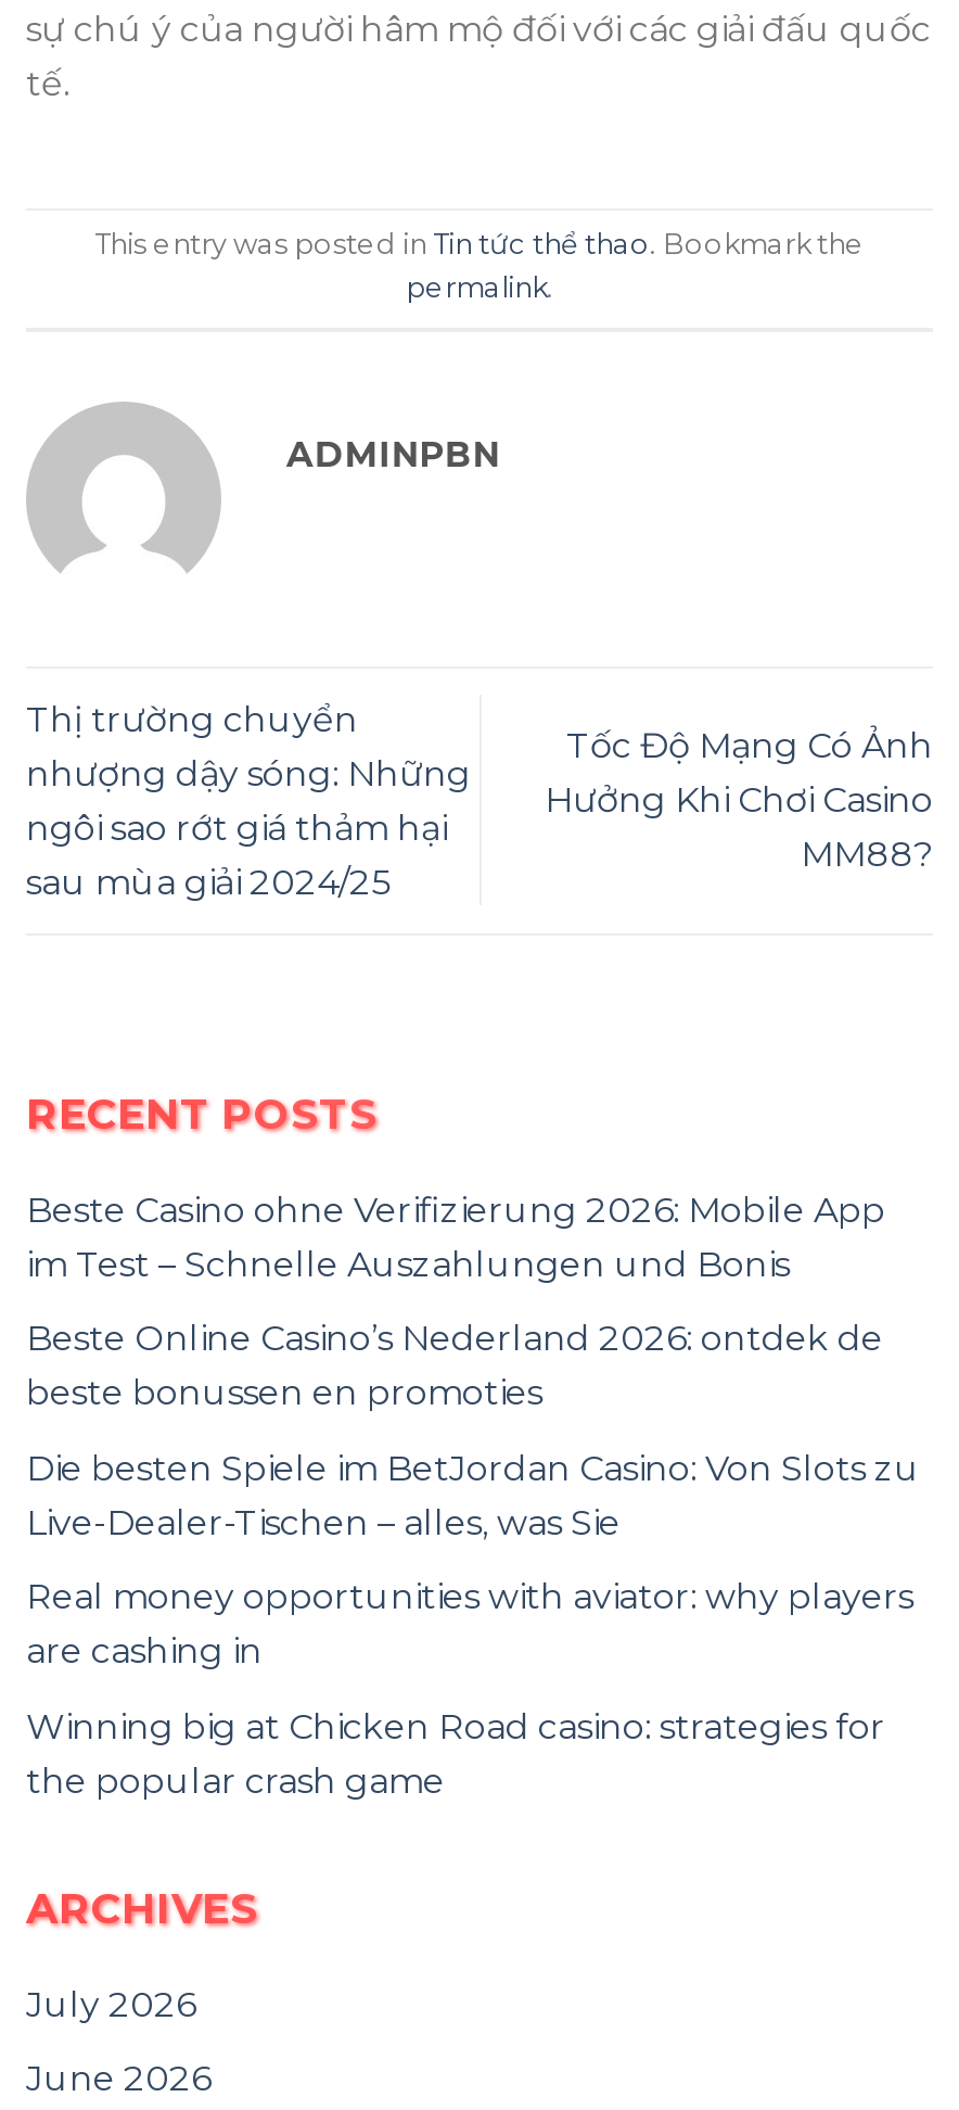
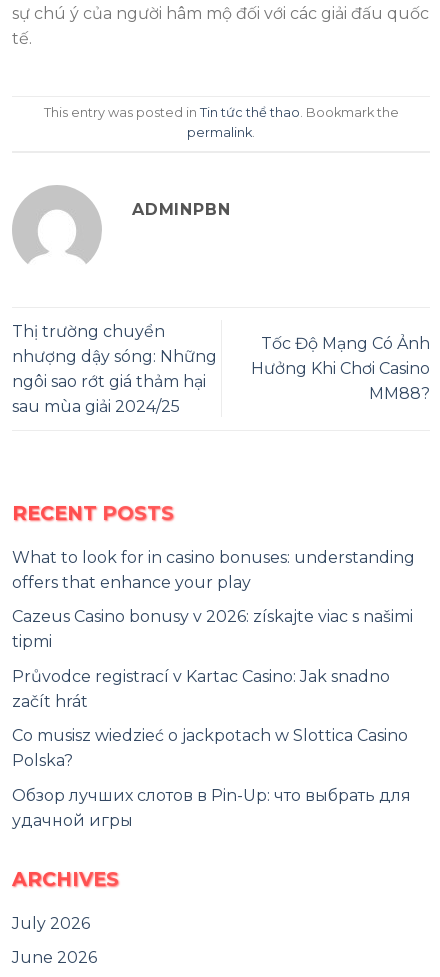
- Beste Casino ohne Verifizierung 2026: Mobile App
- im Test – Schnelle Auszahlungen und Bonis
+ What to look for in casino bonuses: understanding
+ offers that enhance your play

- Beste Online Casino’s Nederland 2026: ontdek de
- beste bonussen en promoties
+ Cazeus Casino bonusy v 2026: získajte viac s našimi
+ tipmi

- Die besten Spiele im BetJordan Casino: Von Slots zu
- Live-Dealer-Tischen – alles, was Sie
+ Průvodce registrací v Kartac Casino: Jak snadno
+ začít hrát

- Real money opportunities with aviator: why players
- are cashing in
+ Co musisz wiedzieć o jackpotach w Slottica Casino
+ Polska?

- Winning big at Chicken Road casino: strategies for
- the popular crash game
+ Обзор лучших слотов в Pin-Up: что выбрать для
+ удачной игры
